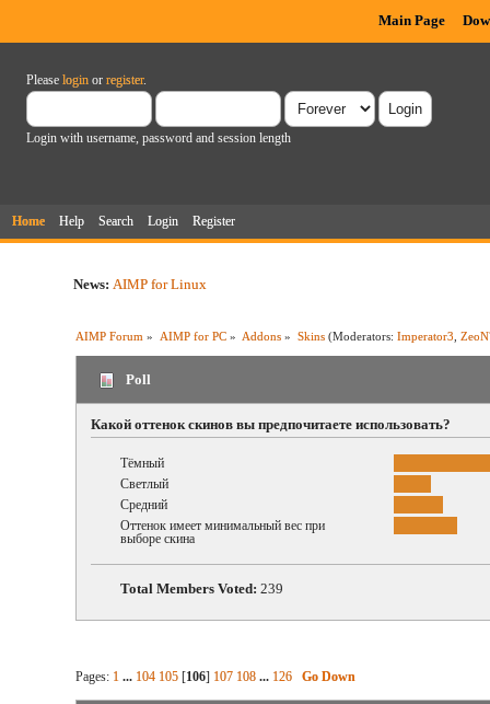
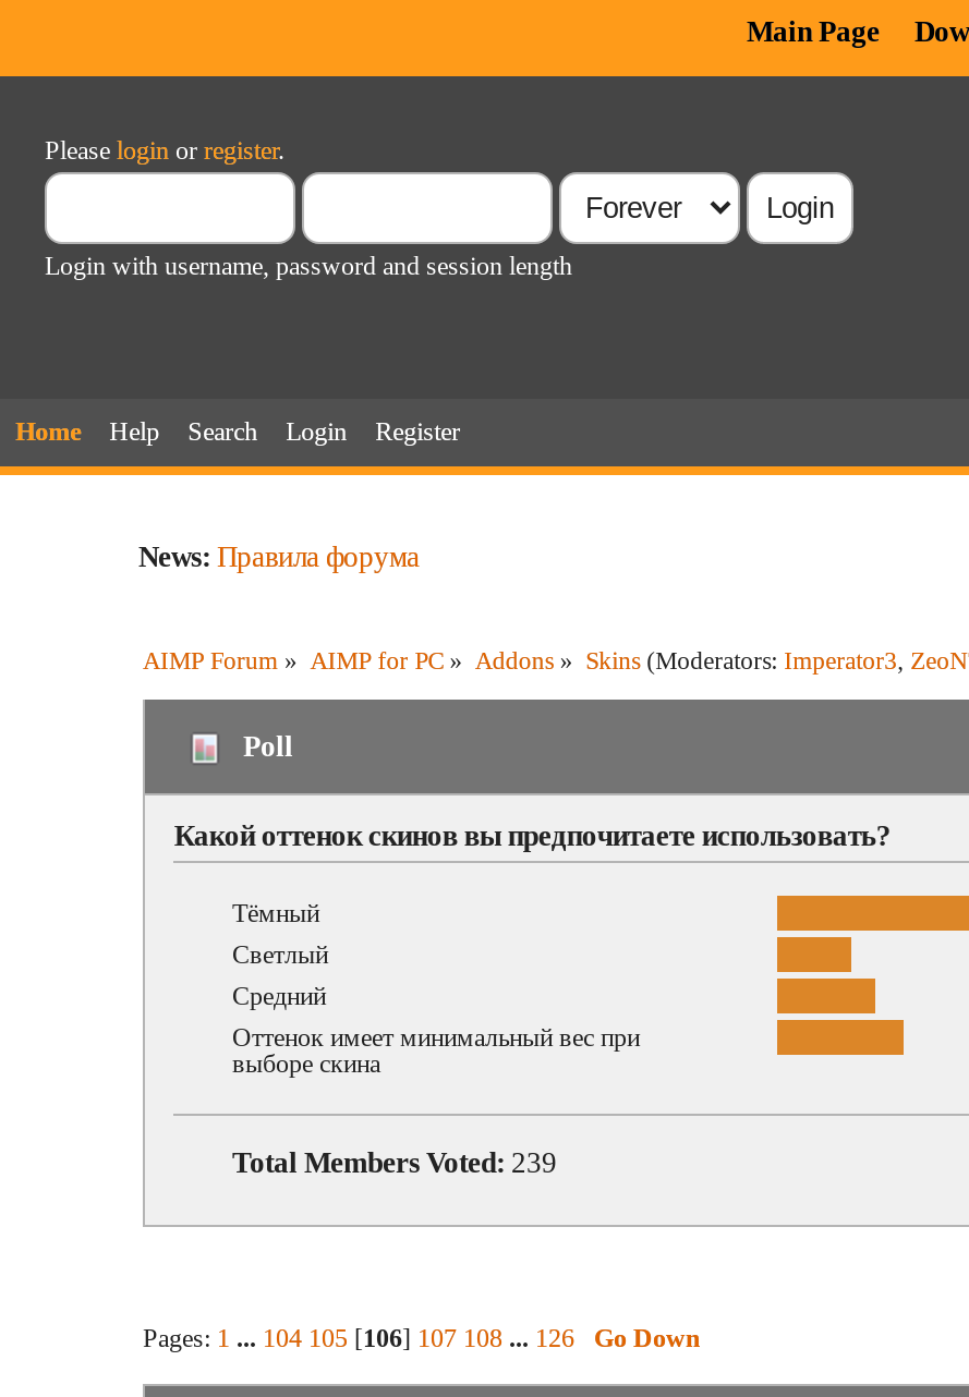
- News: AIMP for Linux
+ News: Правила форума
